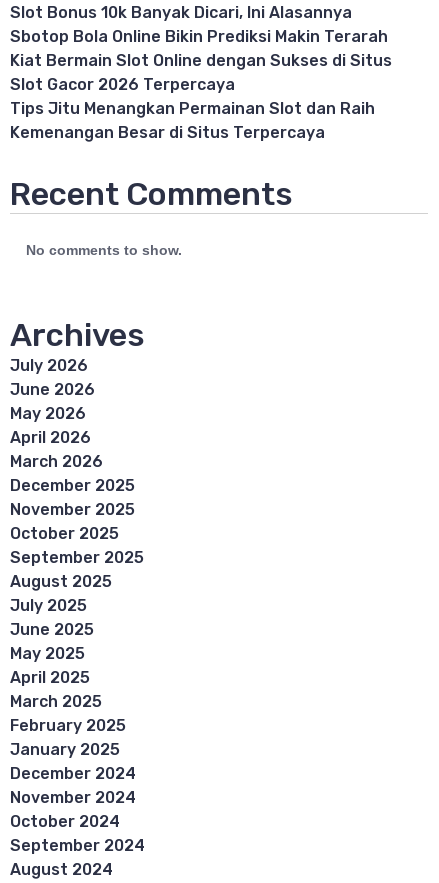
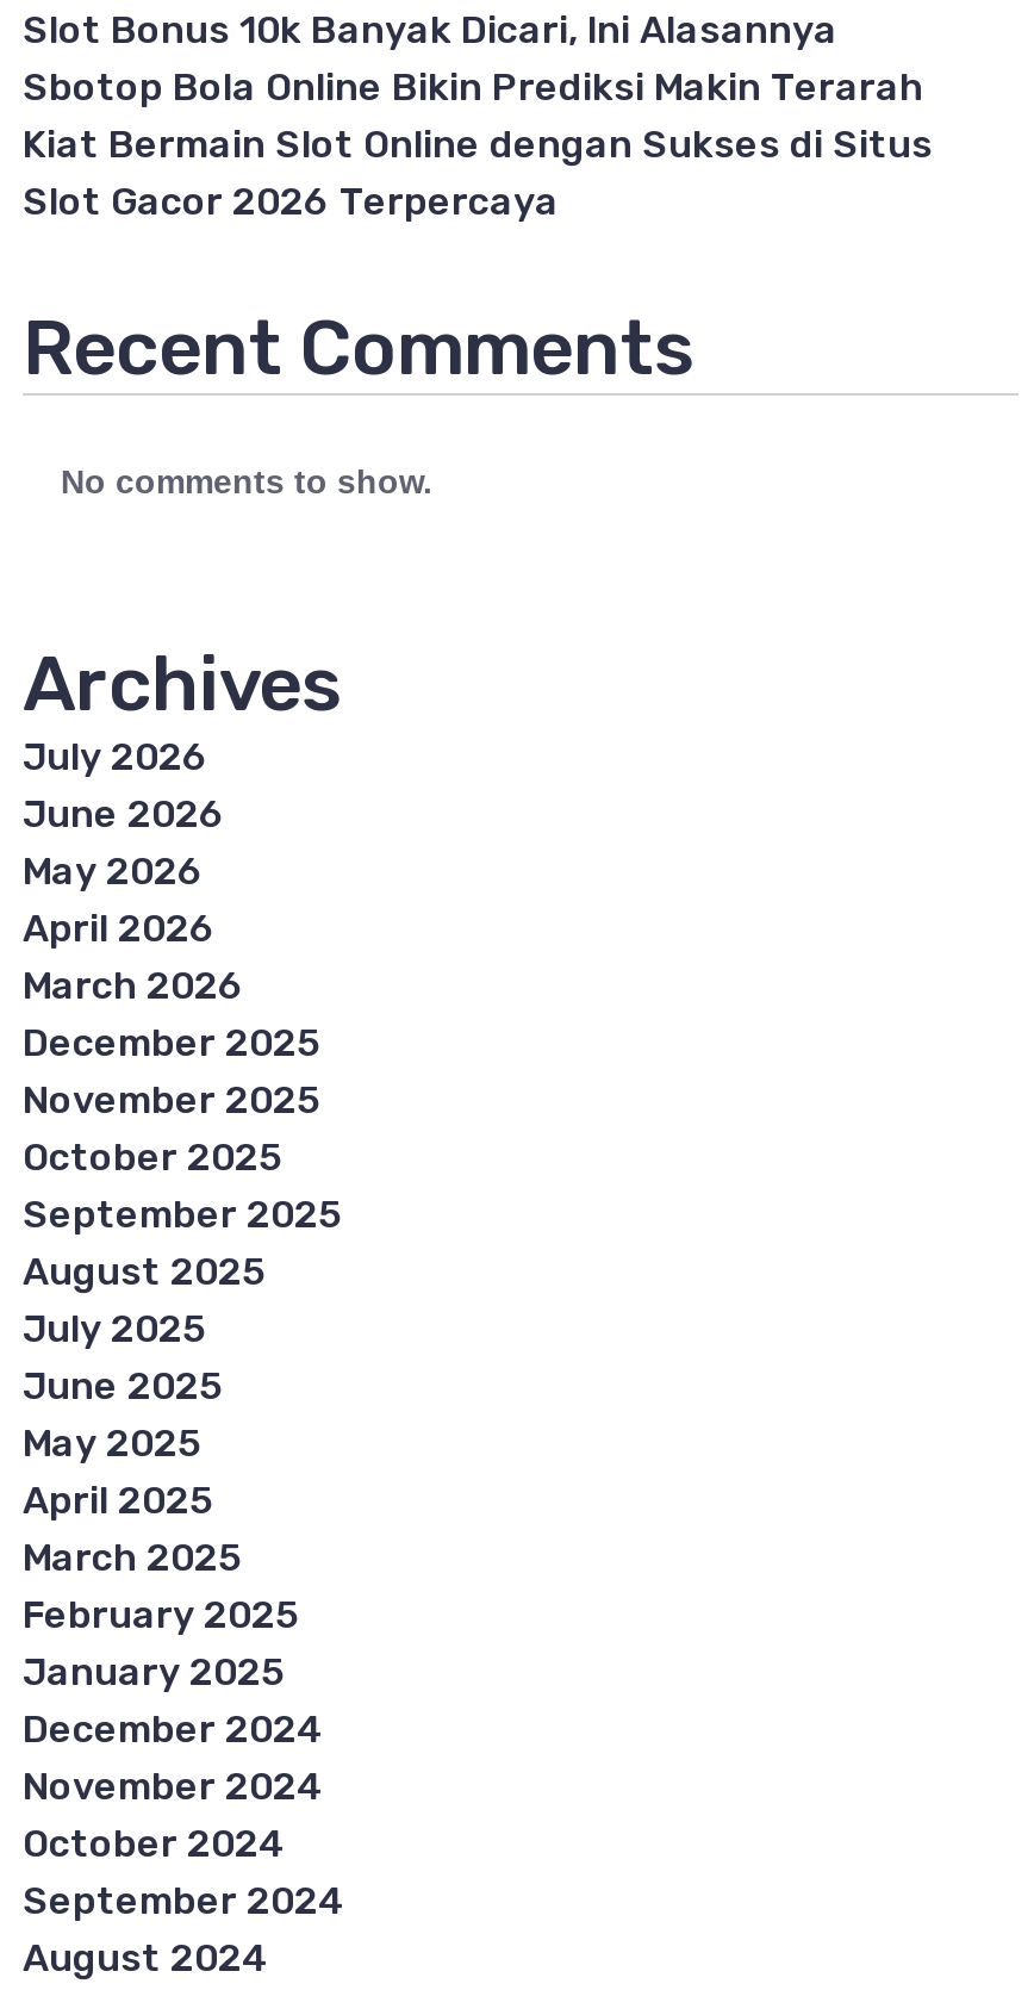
- Tips Jitu Menangkan Permainan Slot dan Raih
- Kemenangan Besar di Situs Terpercaya
